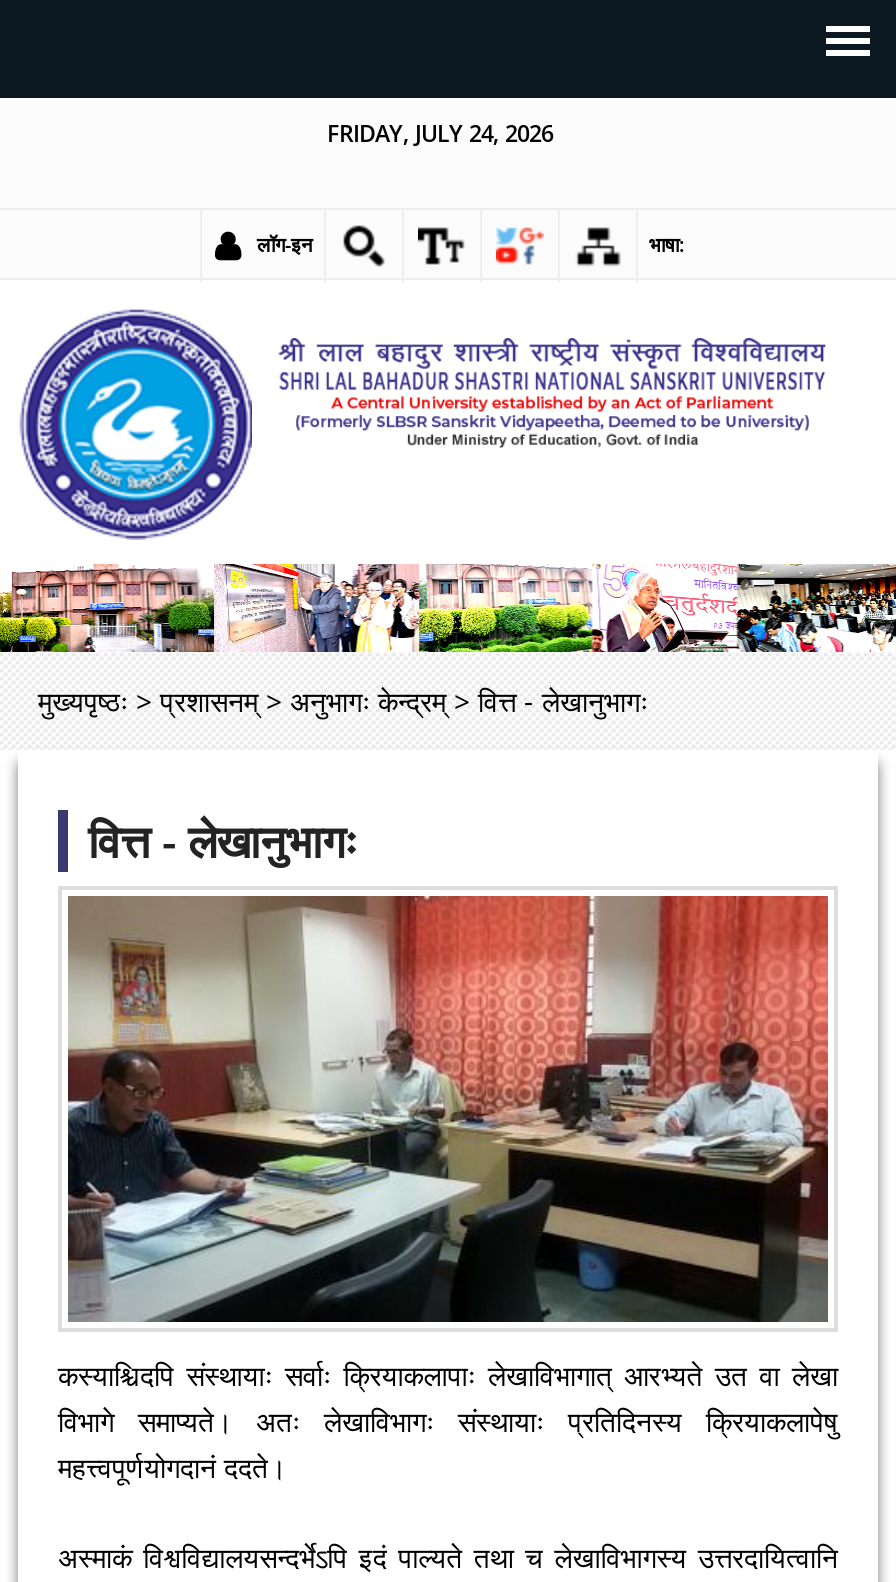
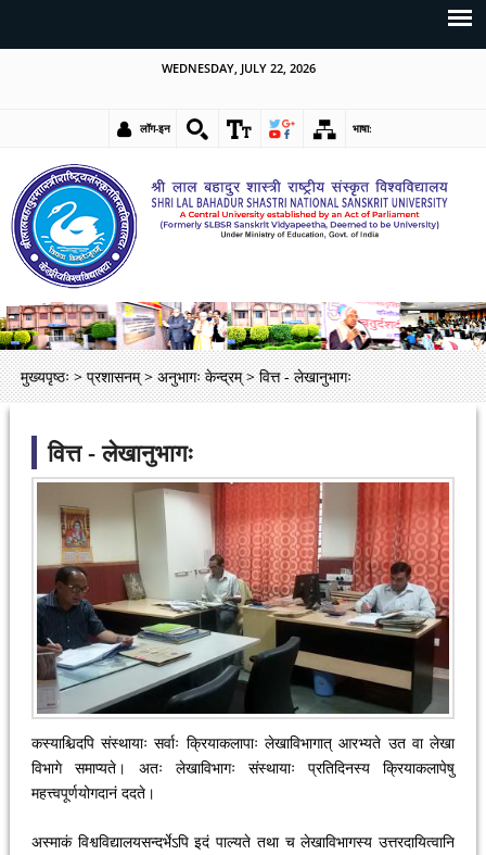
- FRIDAY, JULY 24, 2026
+ WEDNESDAY, JULY 22, 2026
